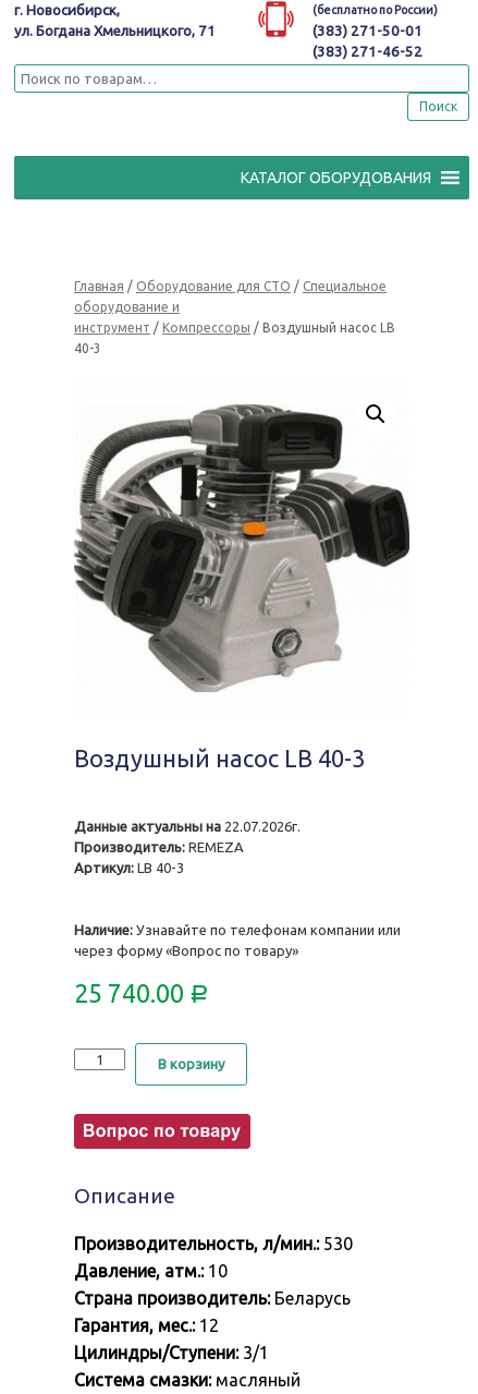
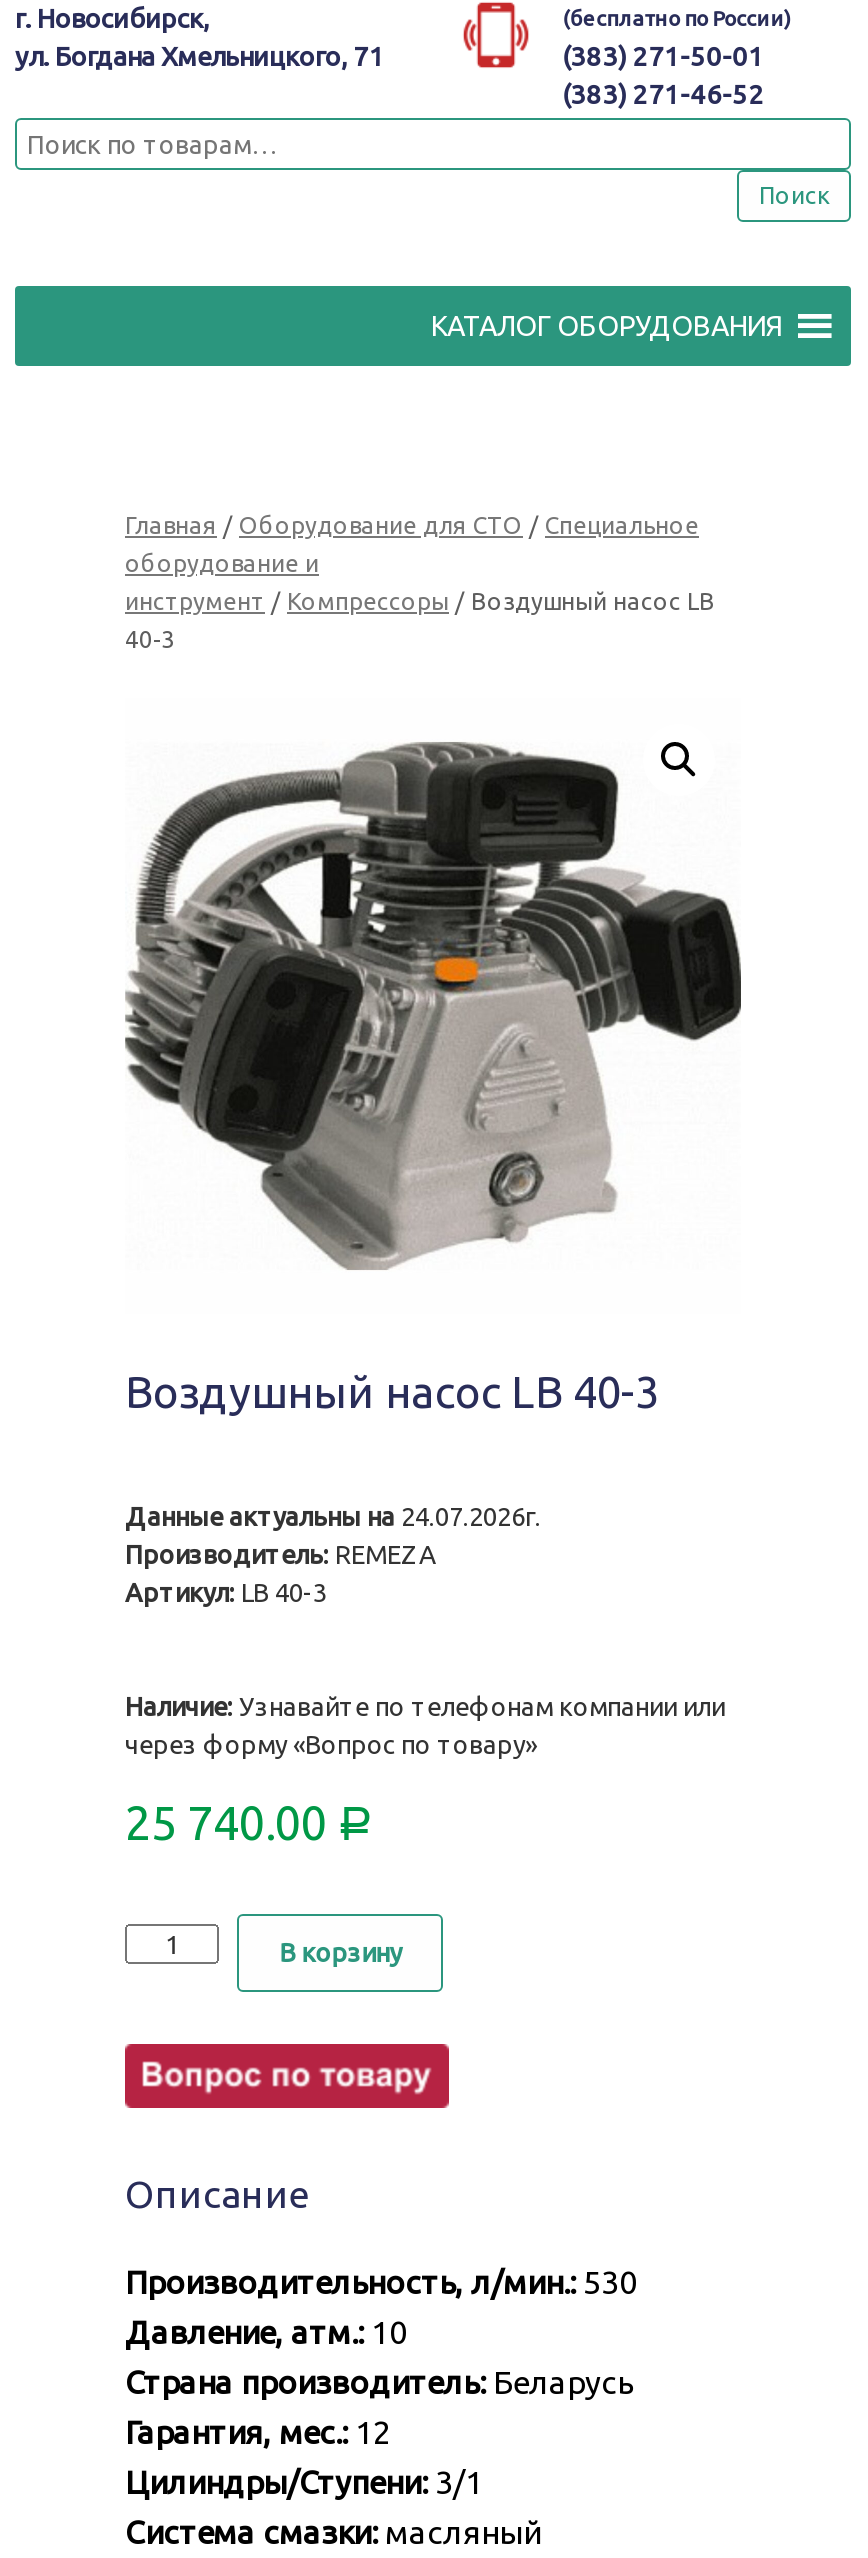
- Данные актуальны на 22.07.2026г.
+ Данные актуальны на 24.07.2026г.
